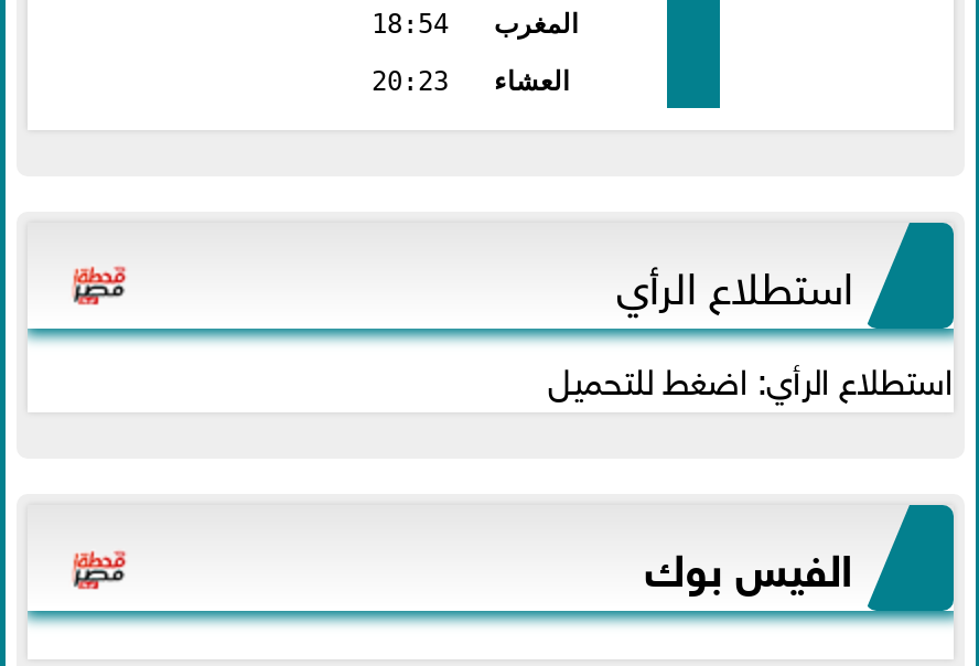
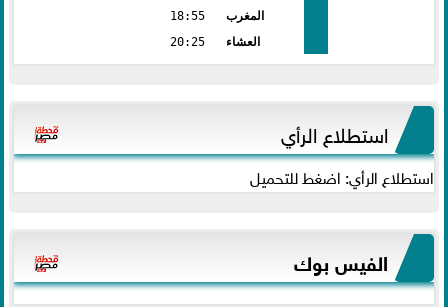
- المغرب 18:54
+ المغرب 18:55

- العشاء 20:23
+ العشاء 20:25
